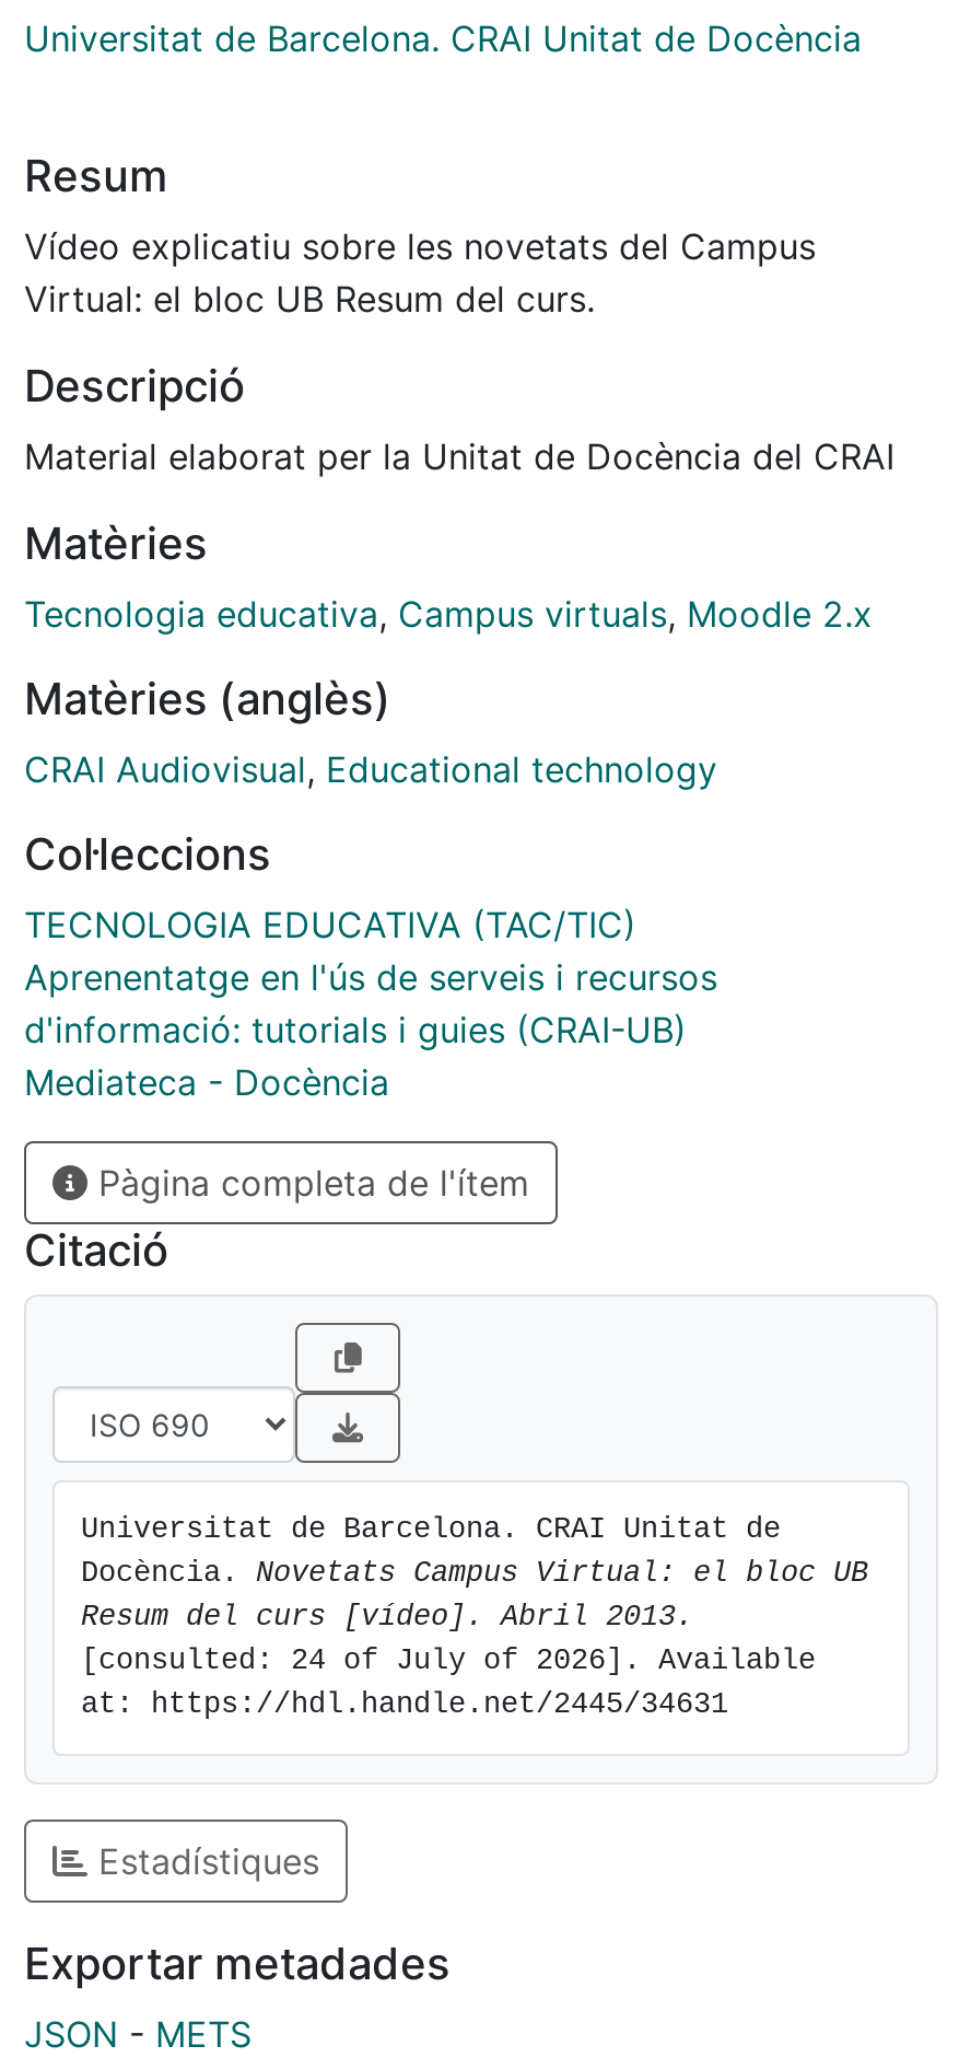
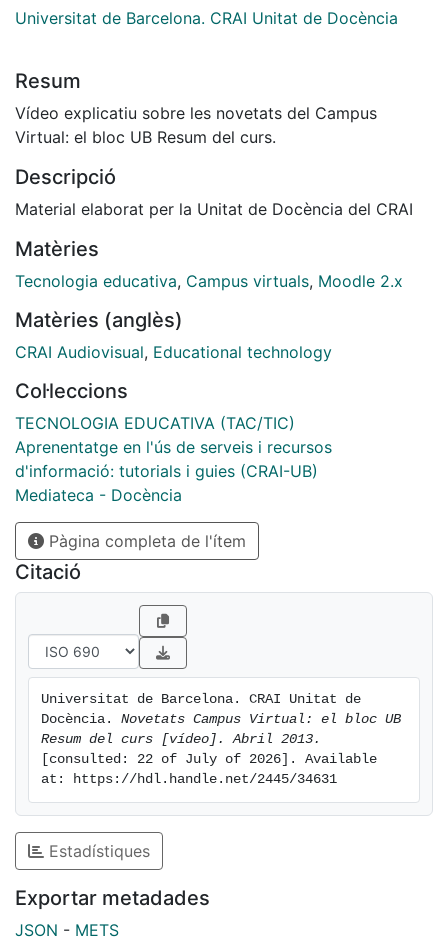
- [consulted: 24 of July of 2026]. Available
+ [consulted: 22 of July of 2026]. Available
